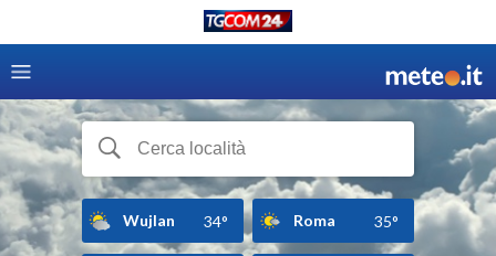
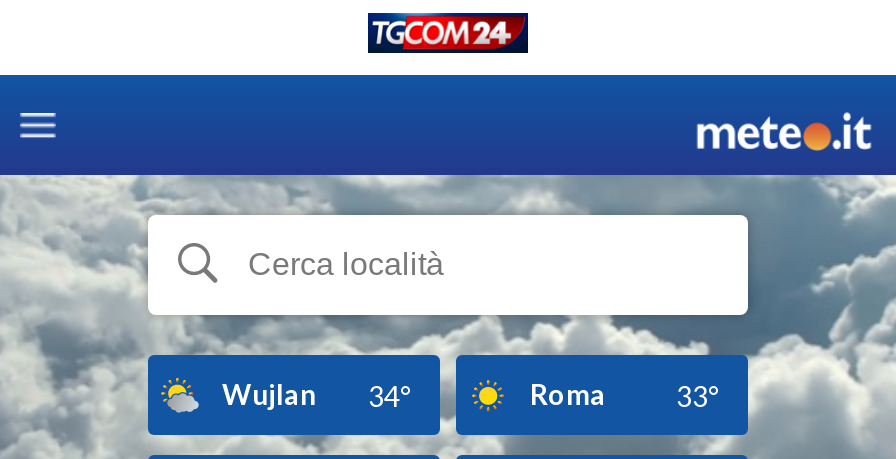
- 35°
+ 33°
